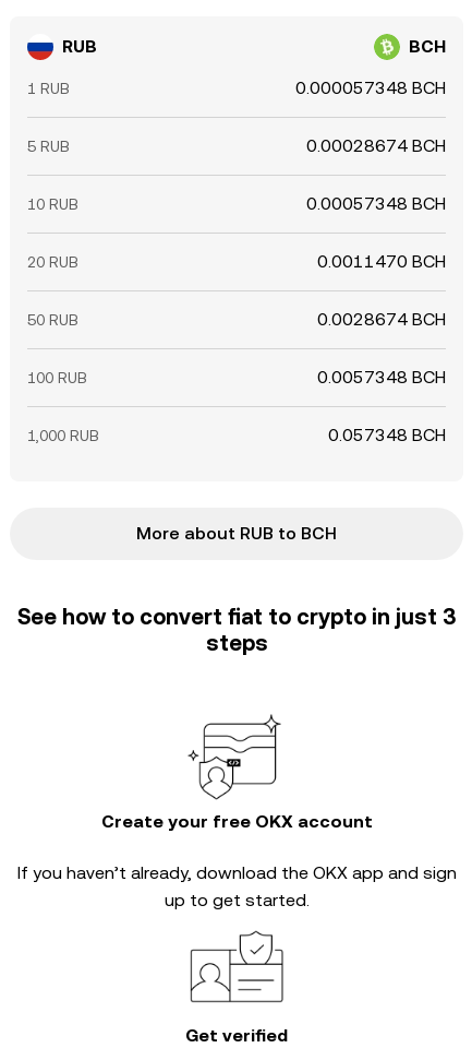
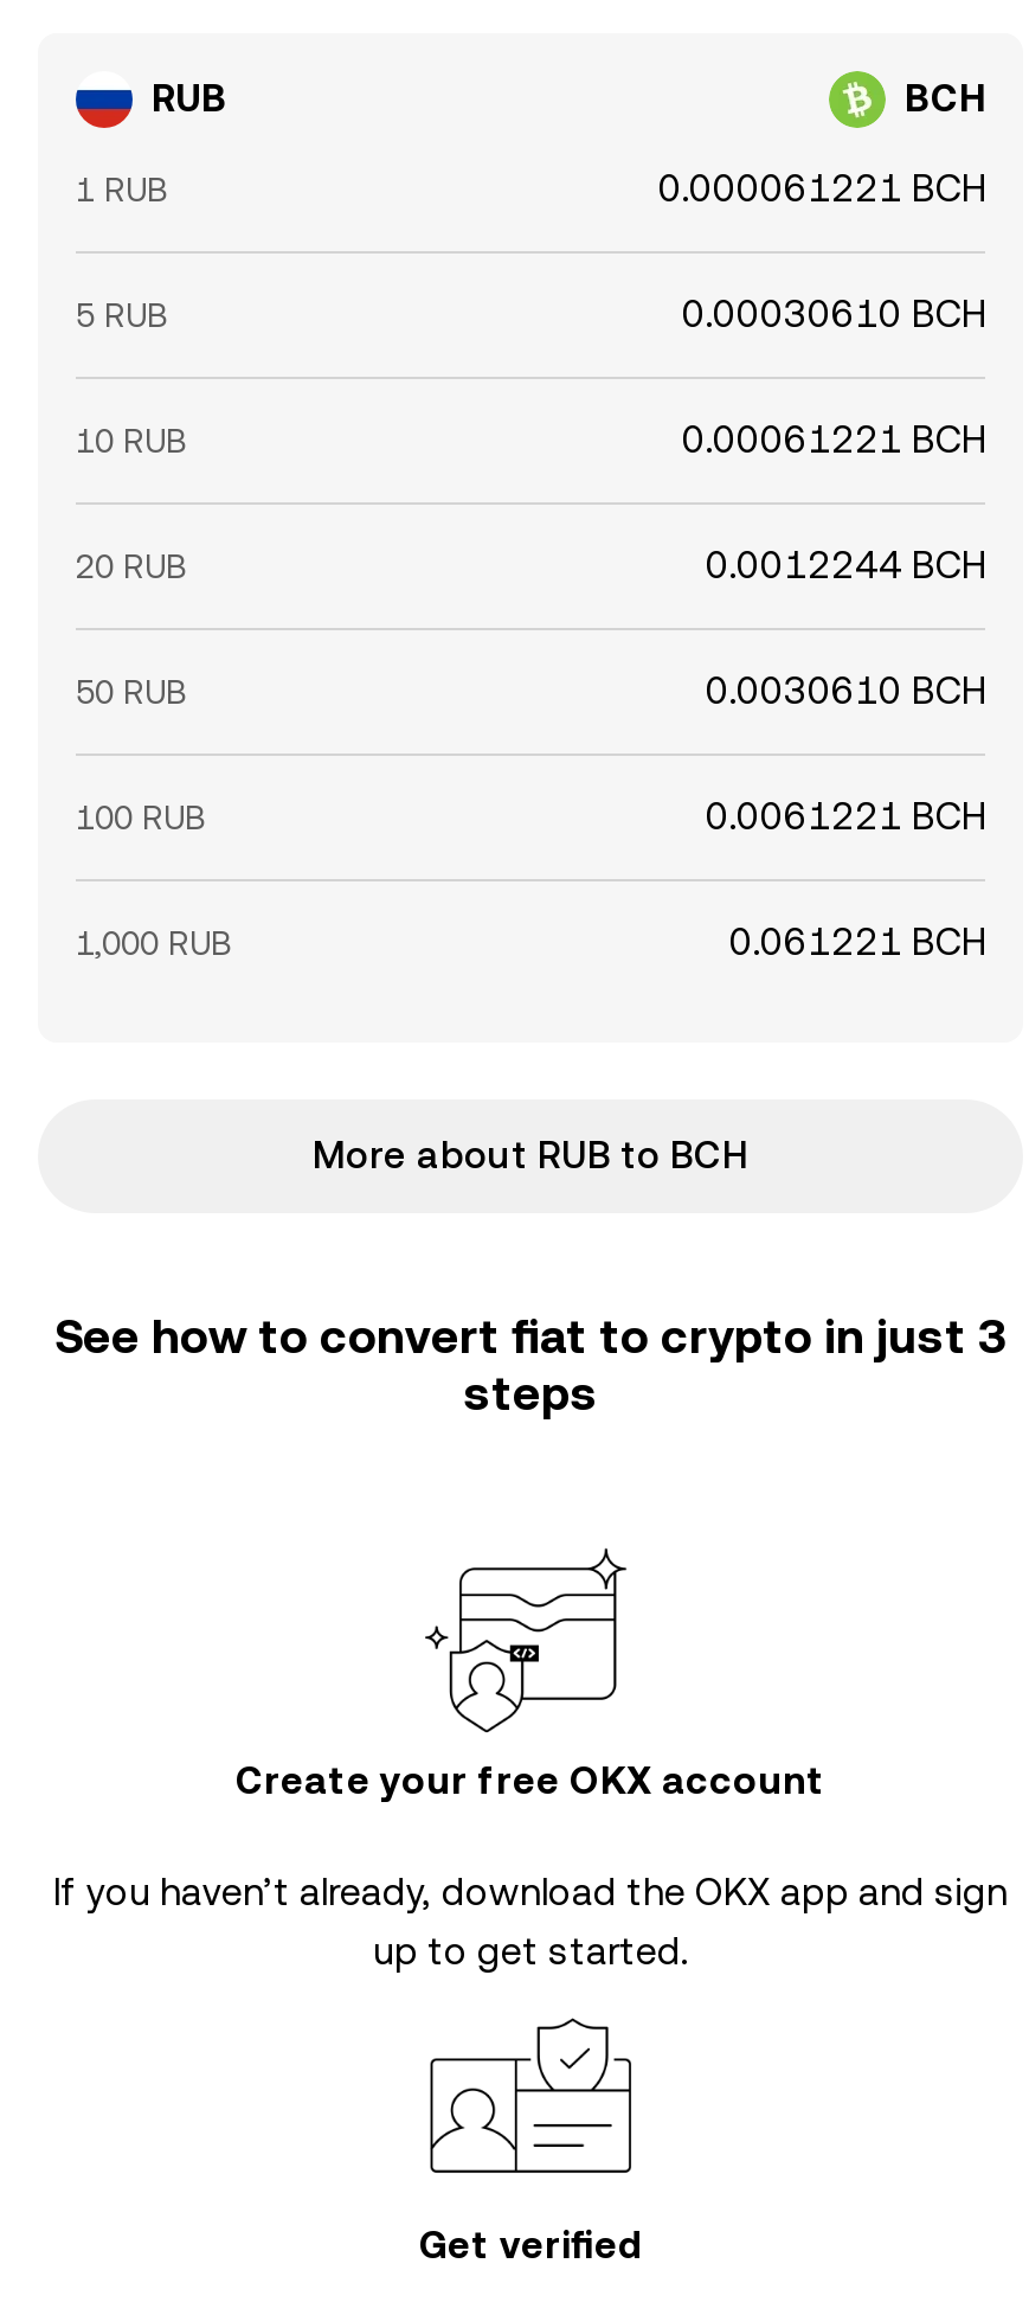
- 0.000057348 BCH
+ 0.000061221 BCH

- 0.00028674 BCH
+ 0.00030610 BCH

- 0.00057348 BCH
+ 0.00061221 BCH

- 0.0011470 BCH
+ 0.0012244 BCH

- 0.0028674 BCH
+ 0.0030610 BCH

- 0.0057348 BCH
+ 0.0061221 BCH

- 0.057348 BCH
+ 0.061221 BCH
